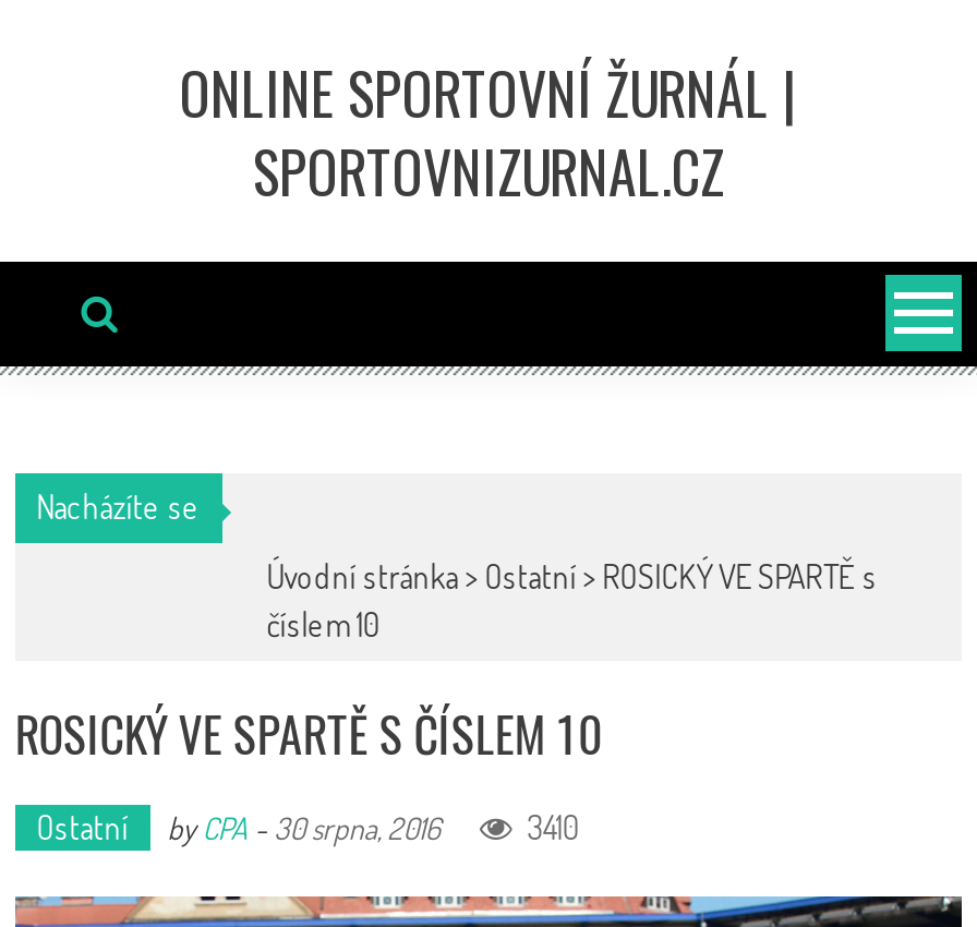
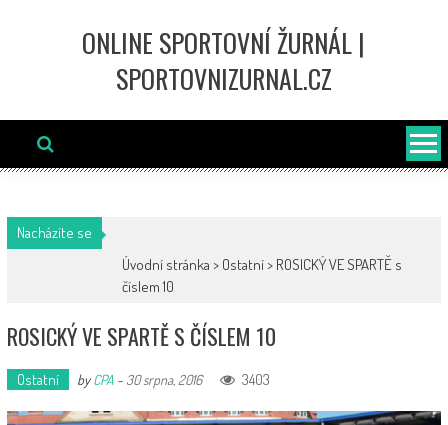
- 3410
+ 3403
